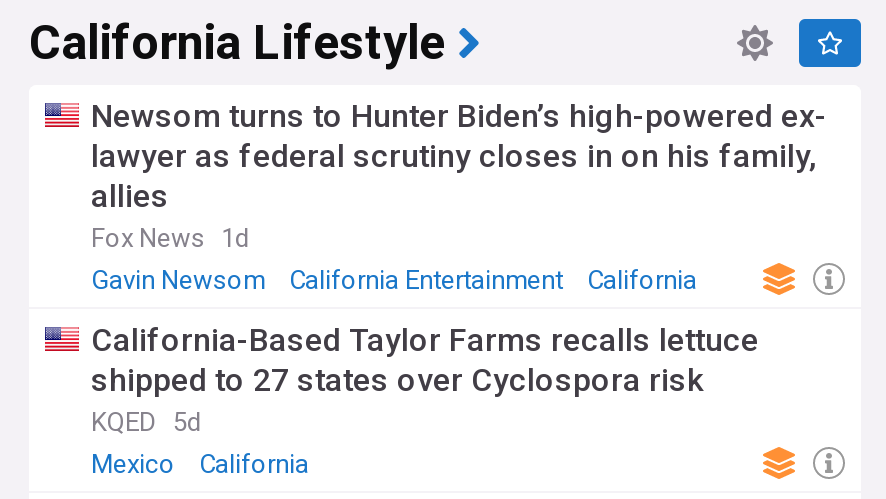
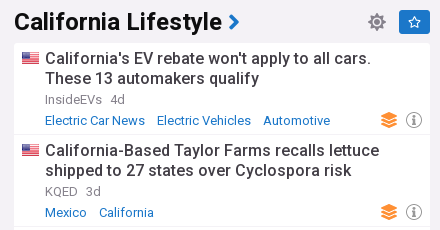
- Newsom turns to Hunter Biden’s high-powered ex-
- lawyer as federal scrutiny closes in on his family,
- allies
- Fox News 1d
- Gavin Newsom
- California Entertainment
- California
+ California's EV rebate won't apply to all cars.
+ These 13 automakers qualify
+ InsideEVs 4d
+ Electric Car News
+ Electric Vehicles
+ Automotive

- KQED 5d
+ KQED 3d
